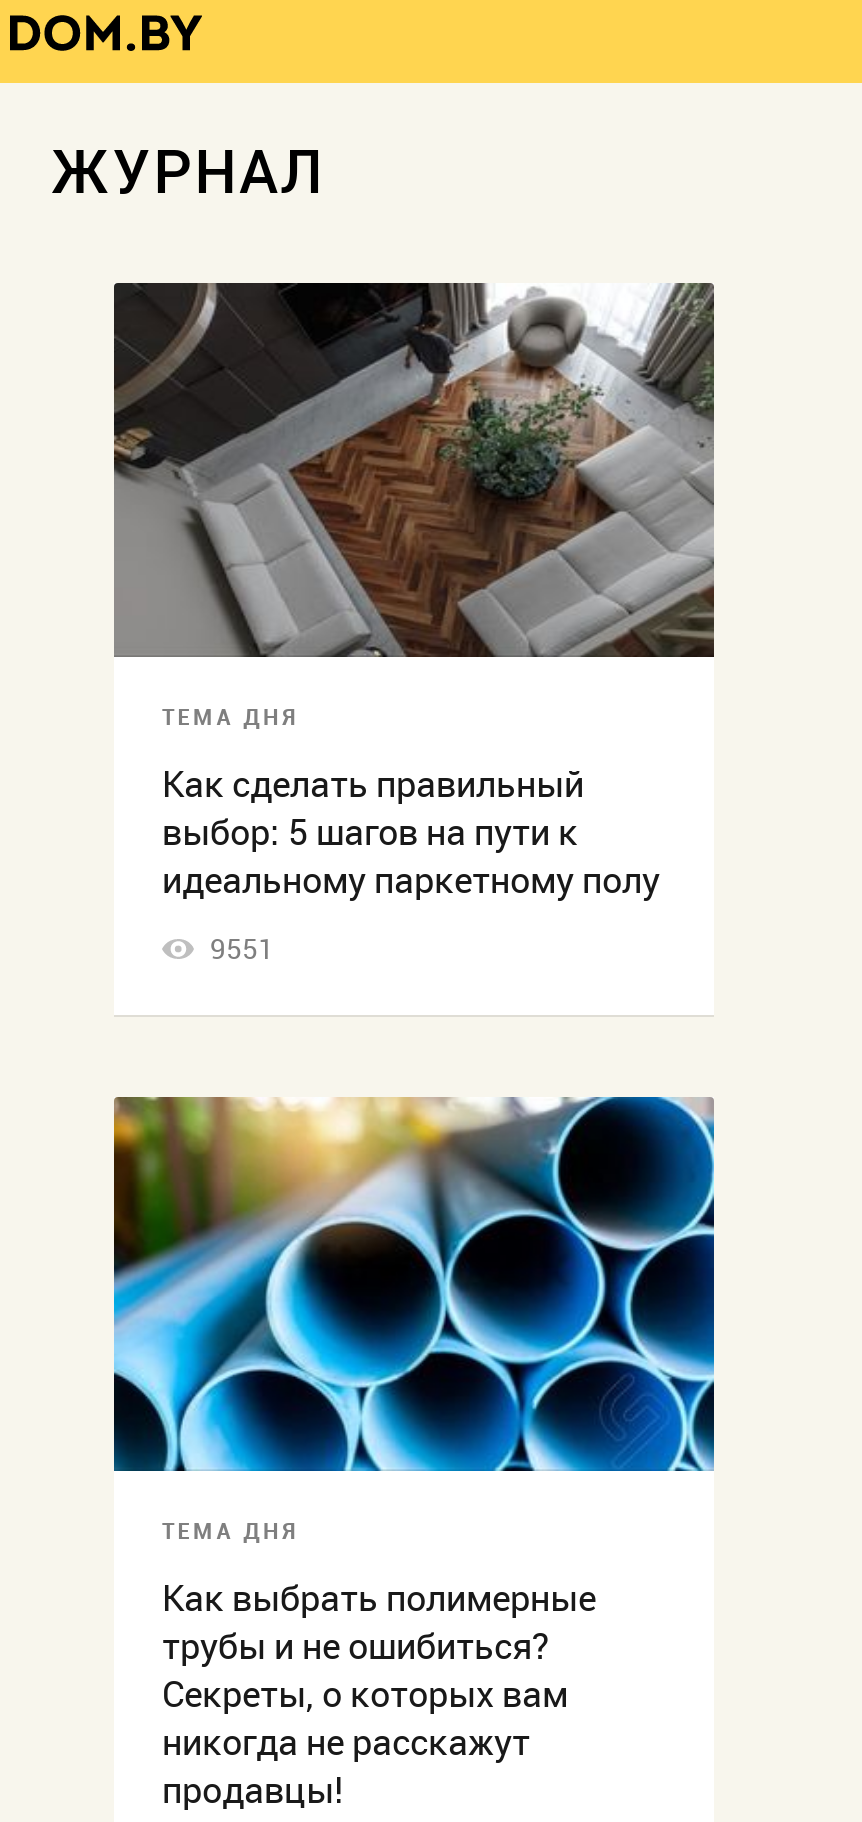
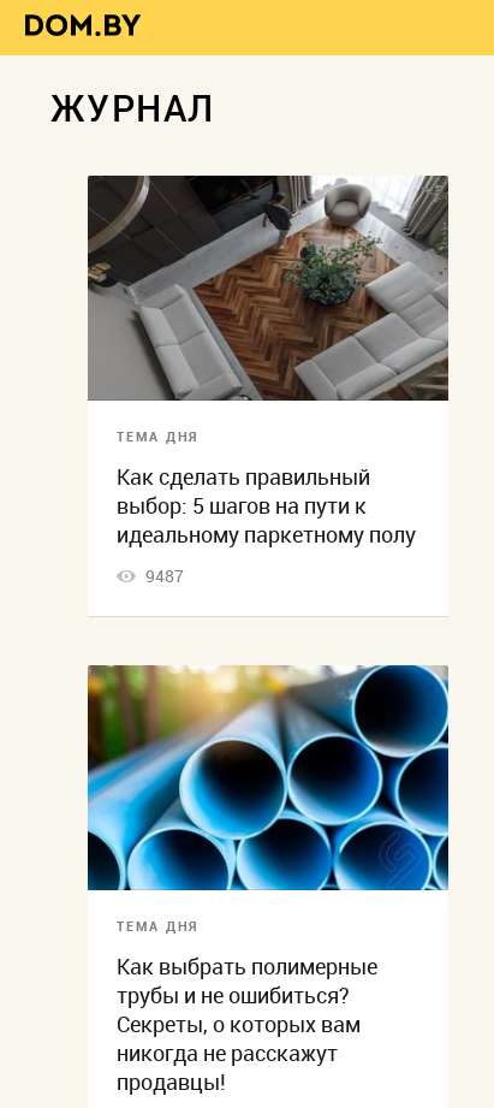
- 9551
+ 9487
